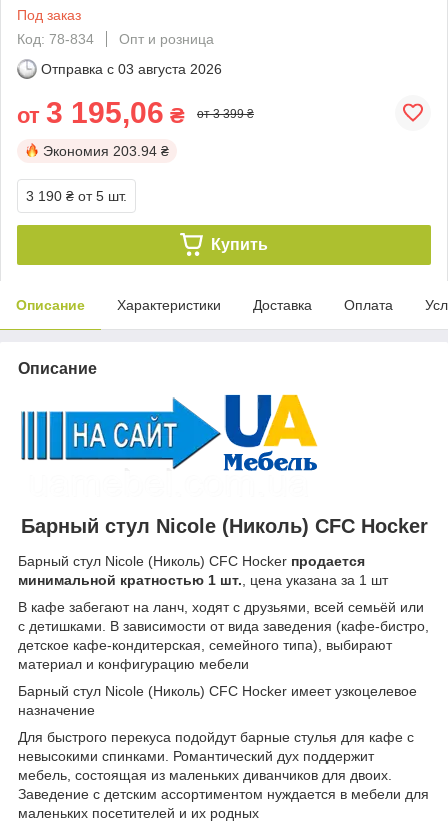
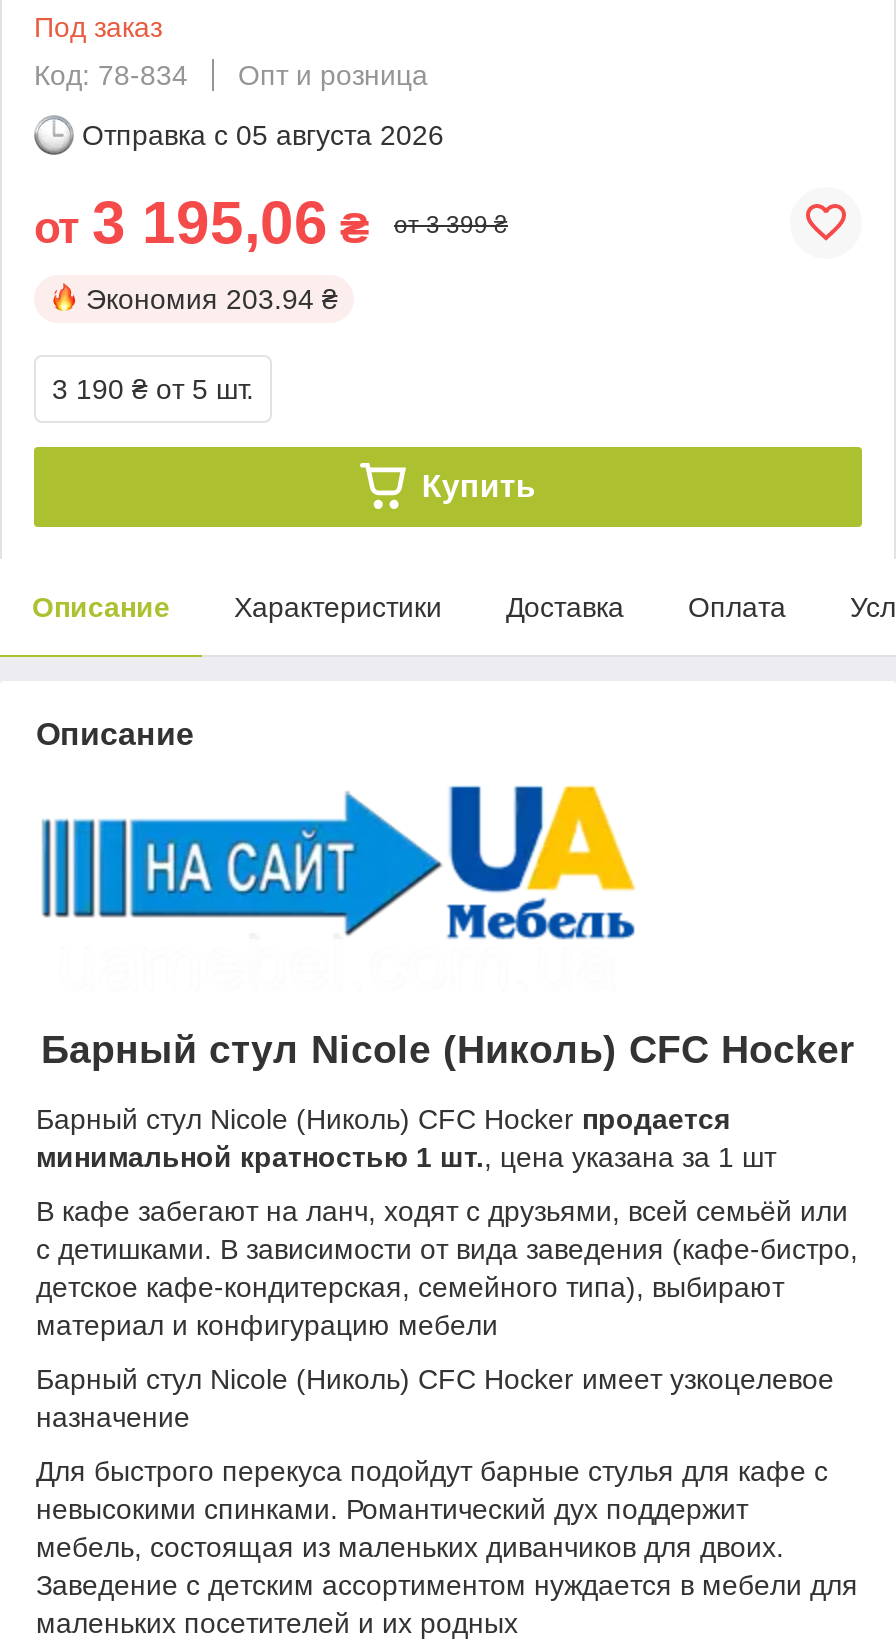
- Отправка с 03 августа 2026
+ Отправка с 05 августа 2026
